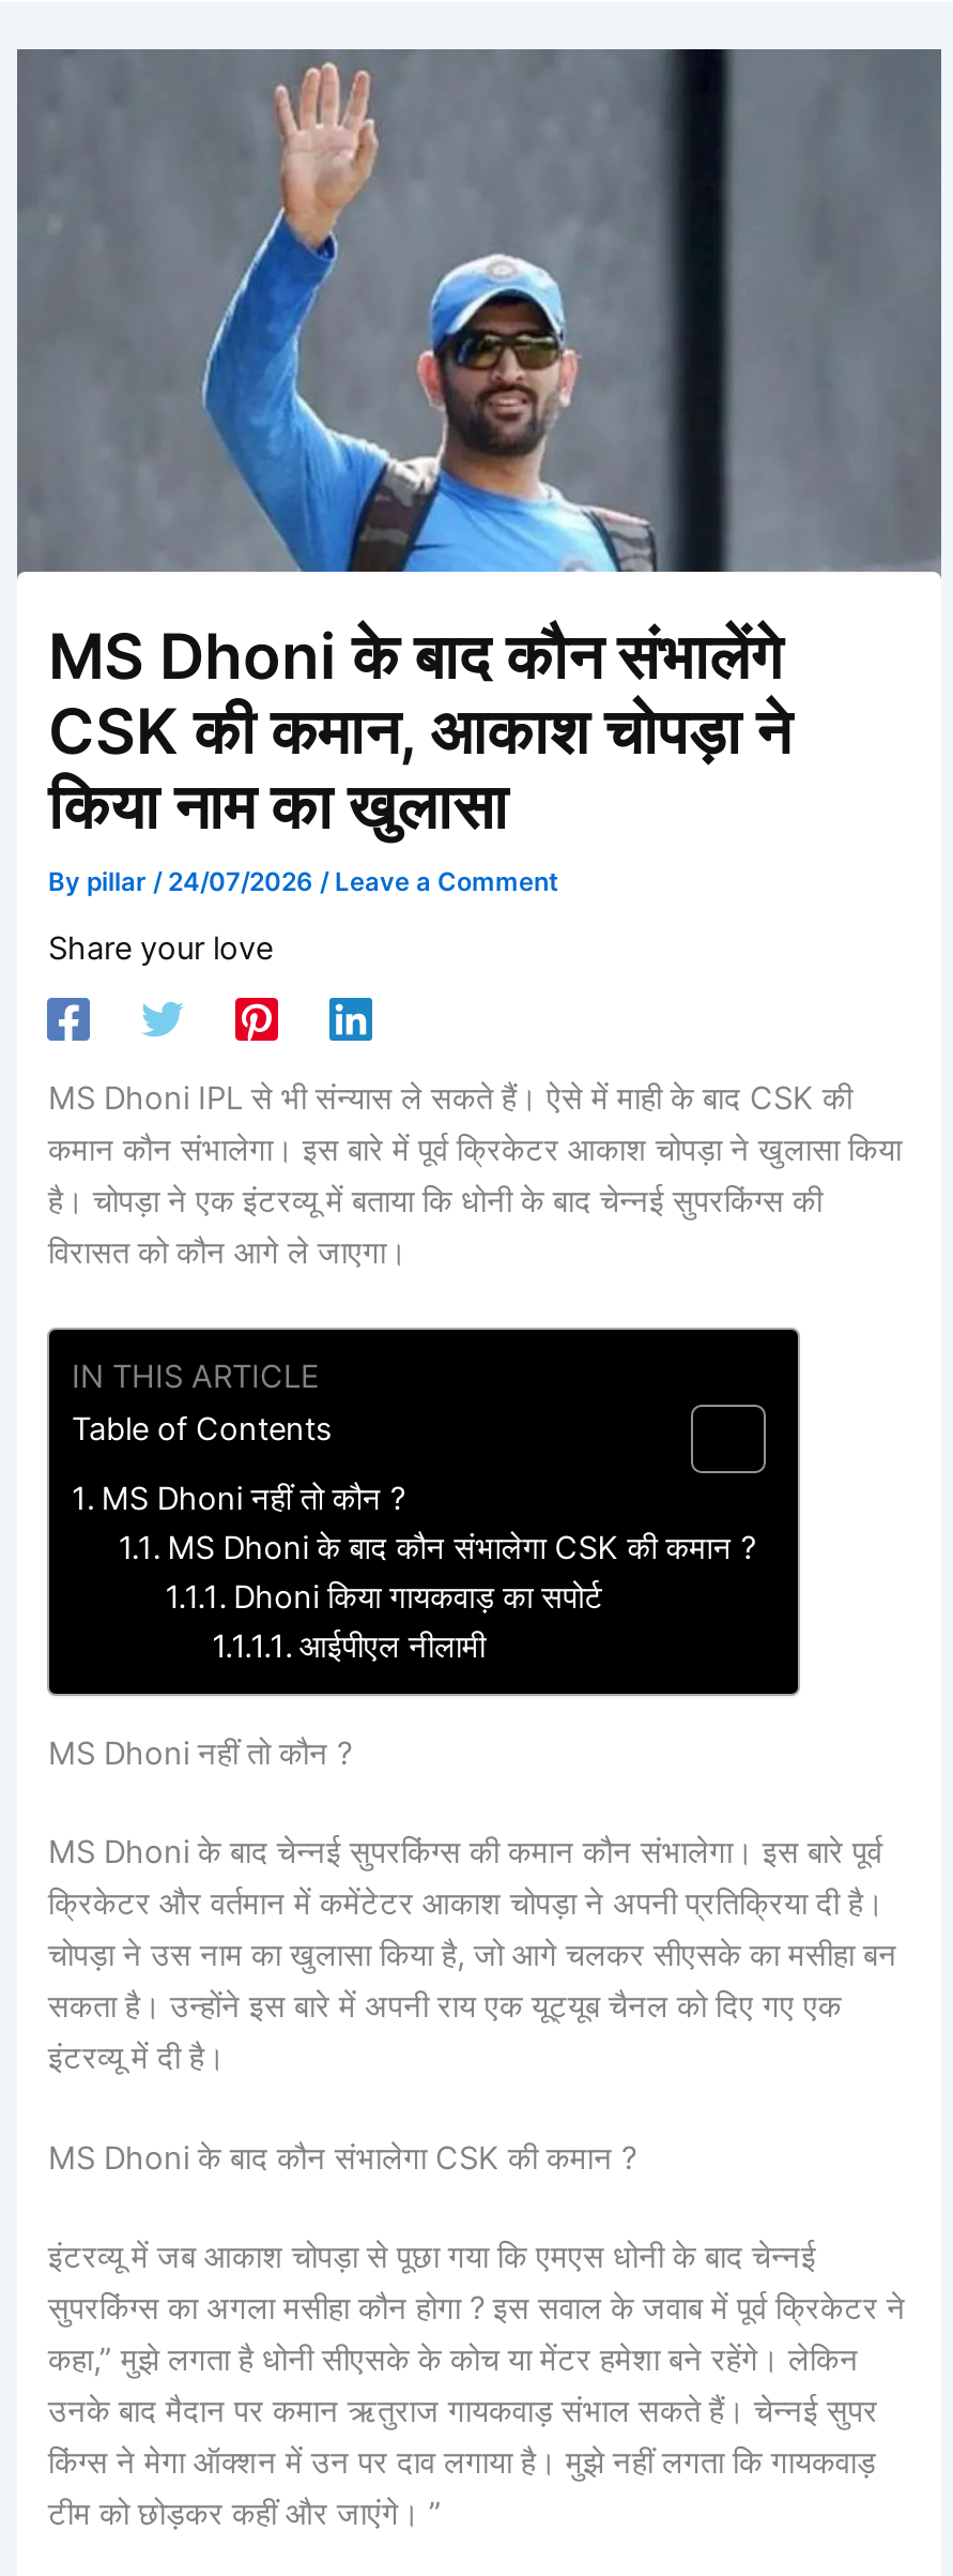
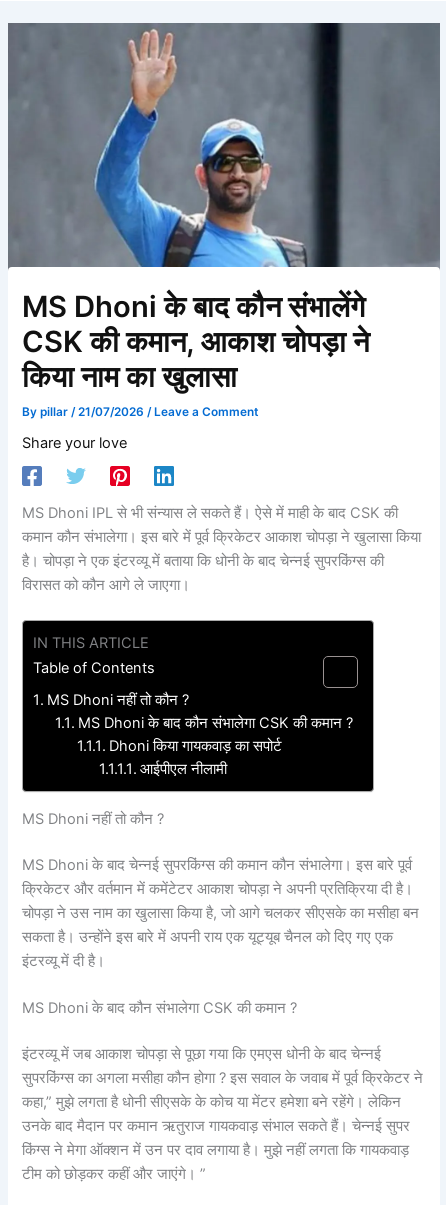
- By pillar / 24/07/2026 / Leave a Comment
+ By pillar / 21/07/2026 / Leave a Comment
